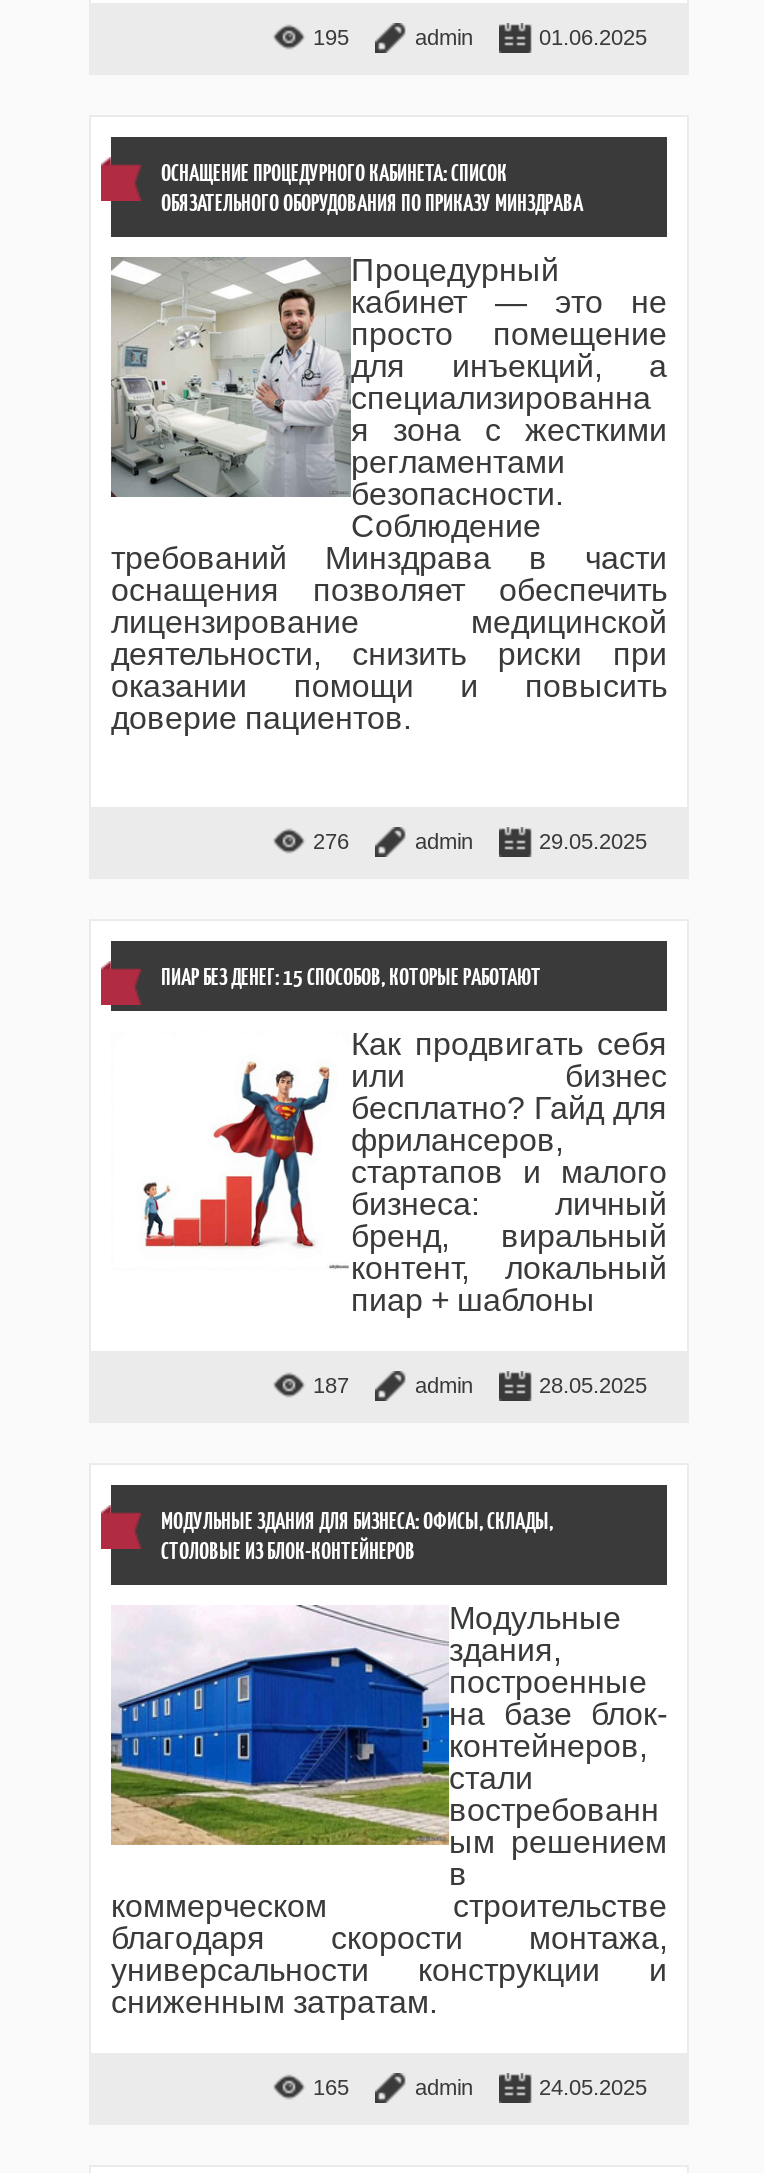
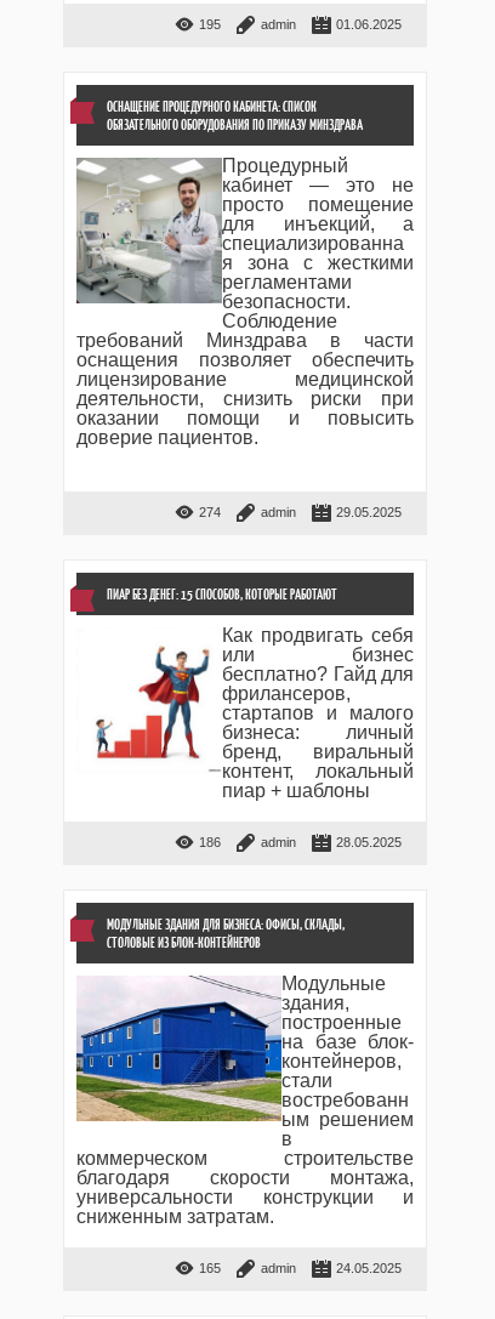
- 276
+ 274

- 187
+ 186
